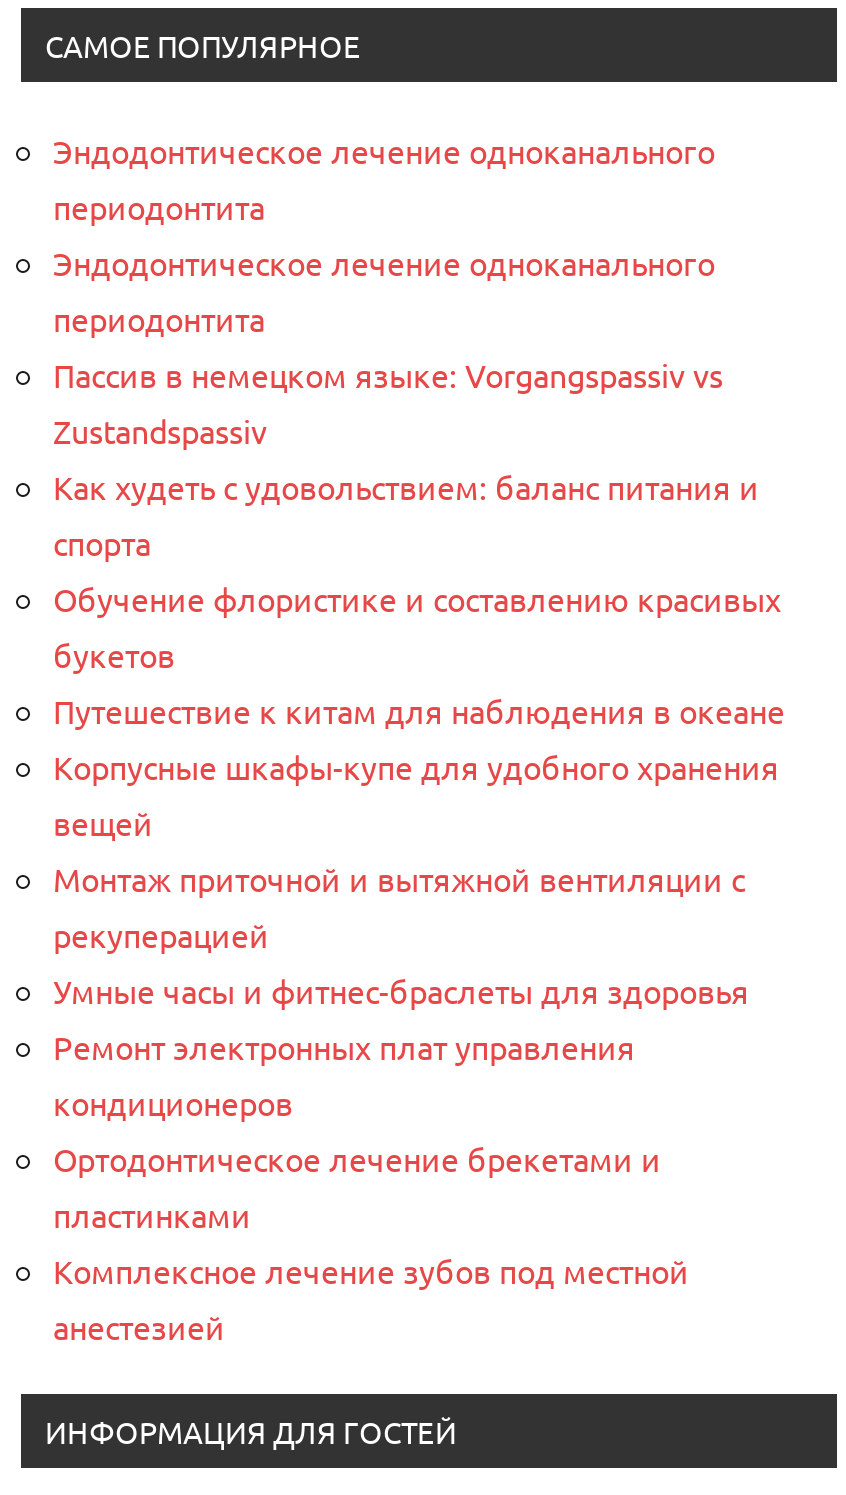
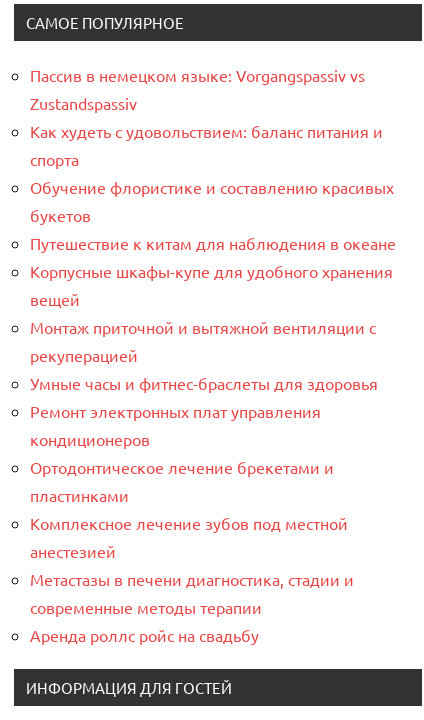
- Эндодонтическое лечение одноканального
- периодонтита
- Эндодонтическое лечение одноканального
- периодонтита

moved up: Пассив в немецком языке: Vorgangspassiv vs | Zustandspassiv | Как худеть с удовольствием: баланс питания и | ... | Комплексное лечение зубов под местной | анестезией

+ Метастазы в печени диагностика, стадии и
+ современные методы терапии
+ Аренда роллс ройс на свадьбу
